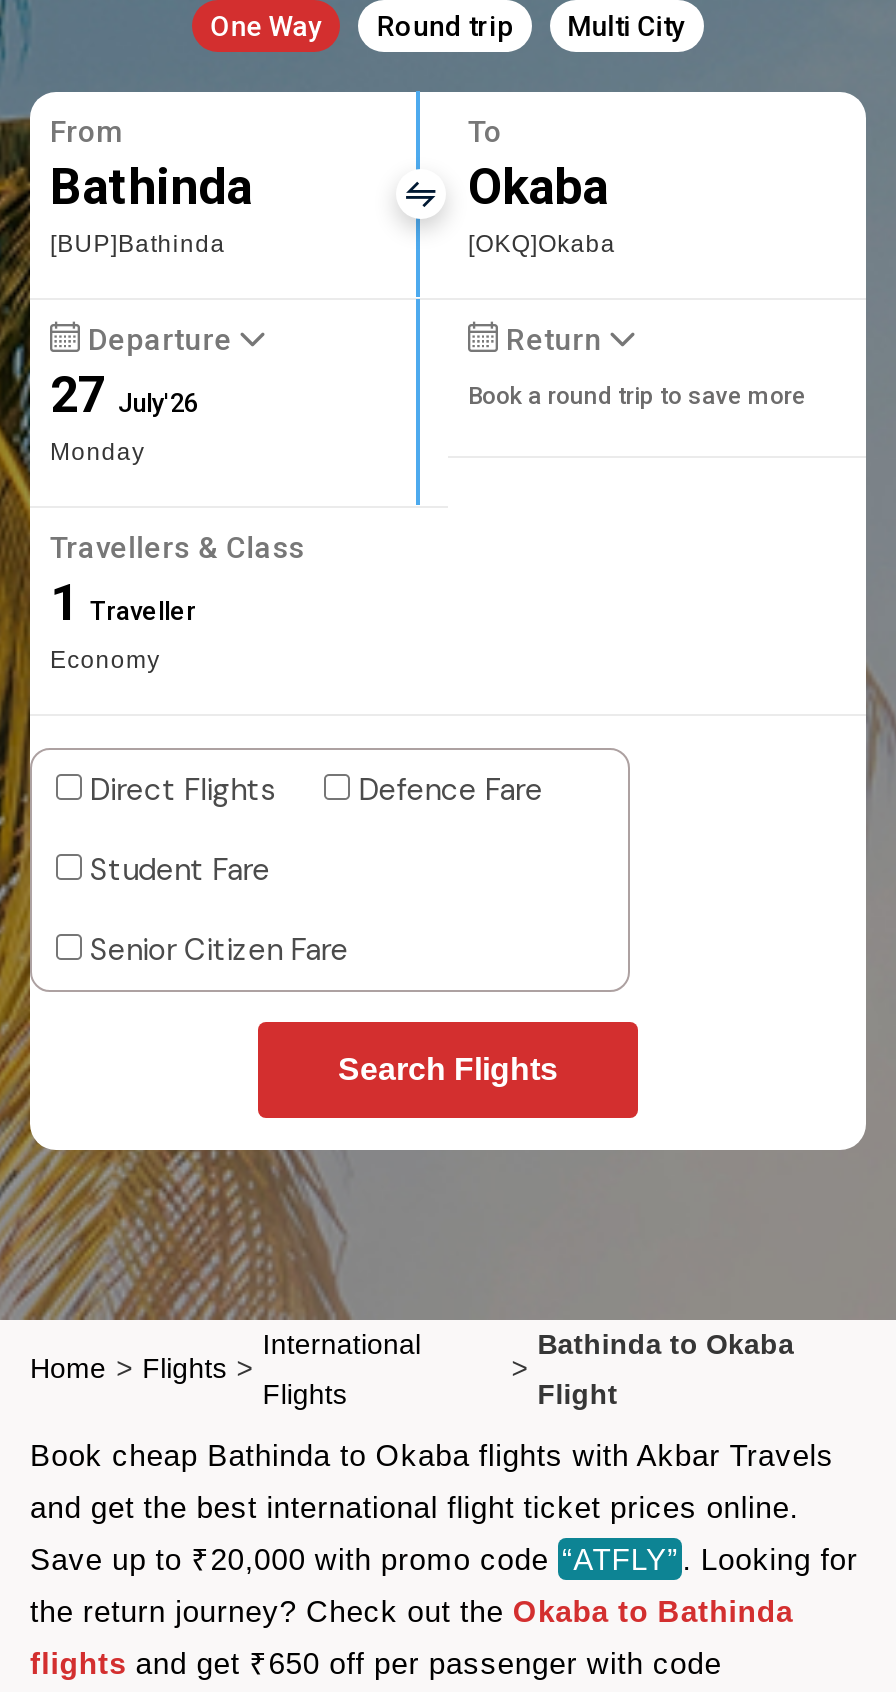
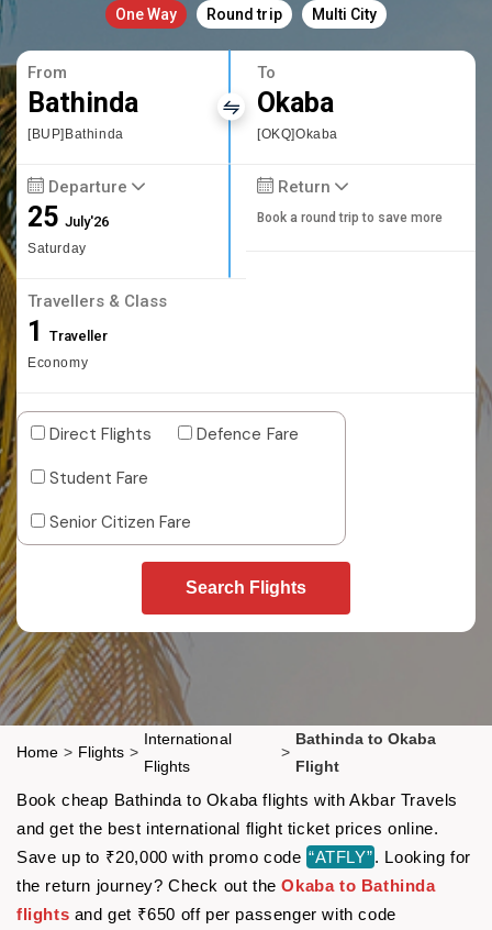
- 27 July'26
- Monday
+ 25 July'26
+ Saturday
